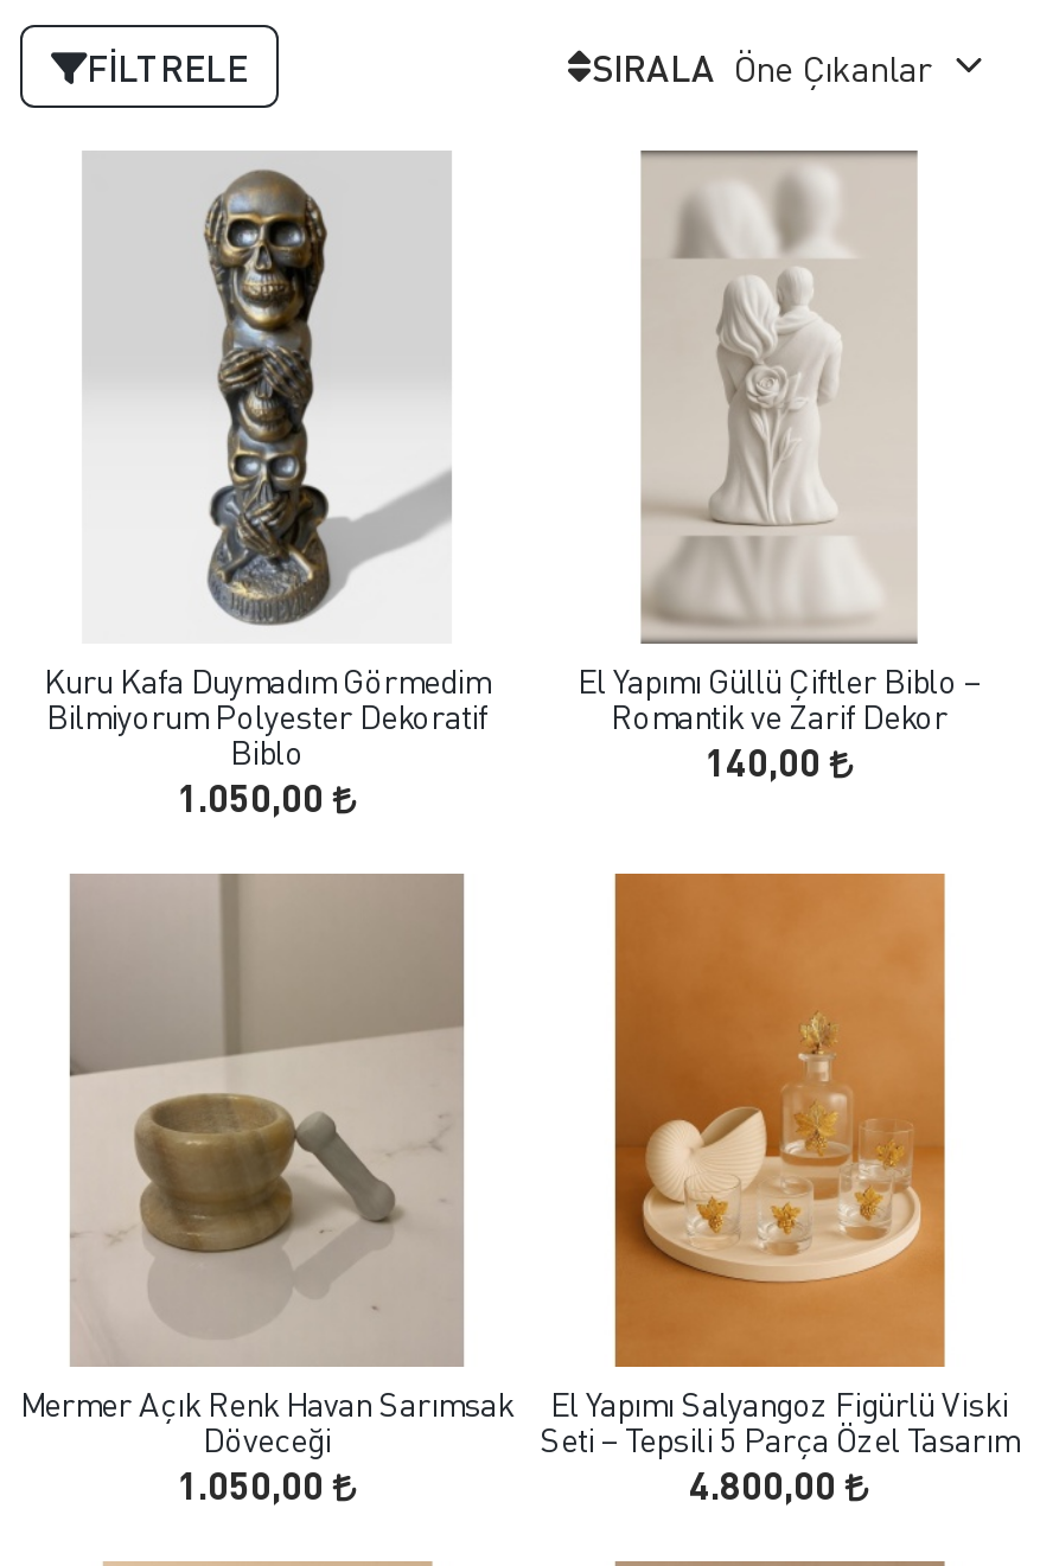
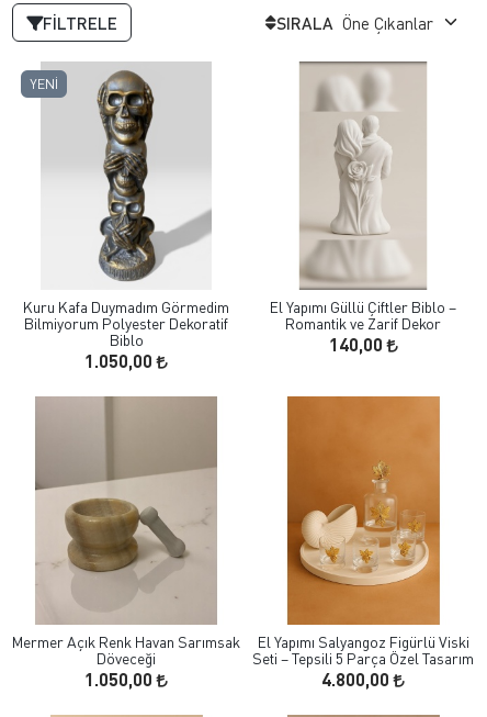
+ YENI
